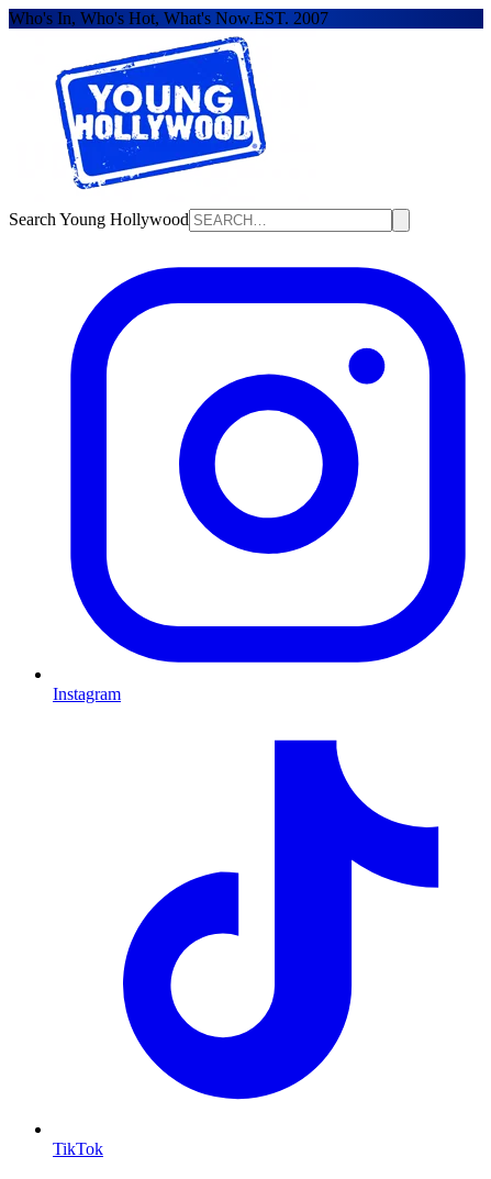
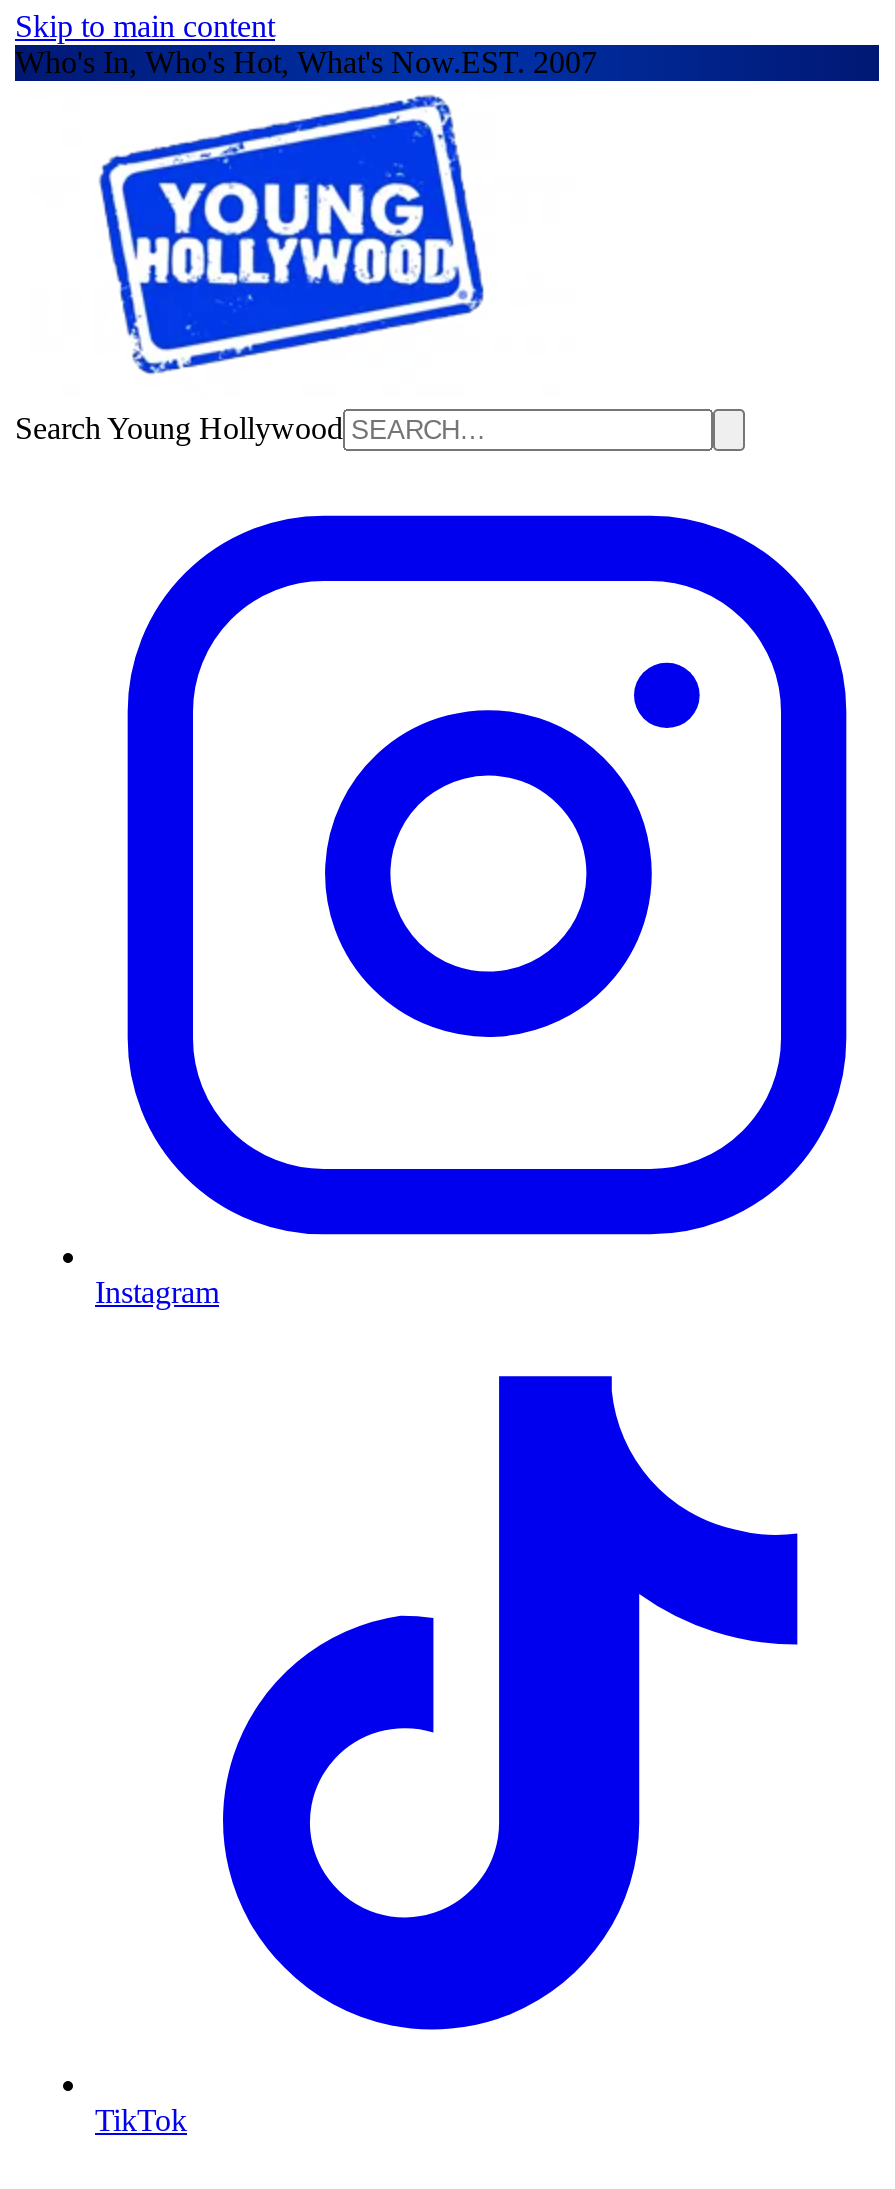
+ Skip to main content
